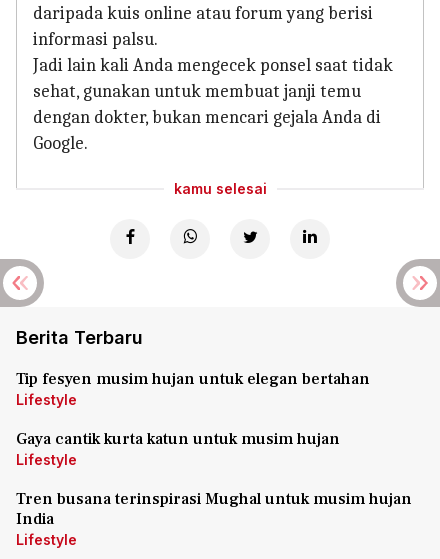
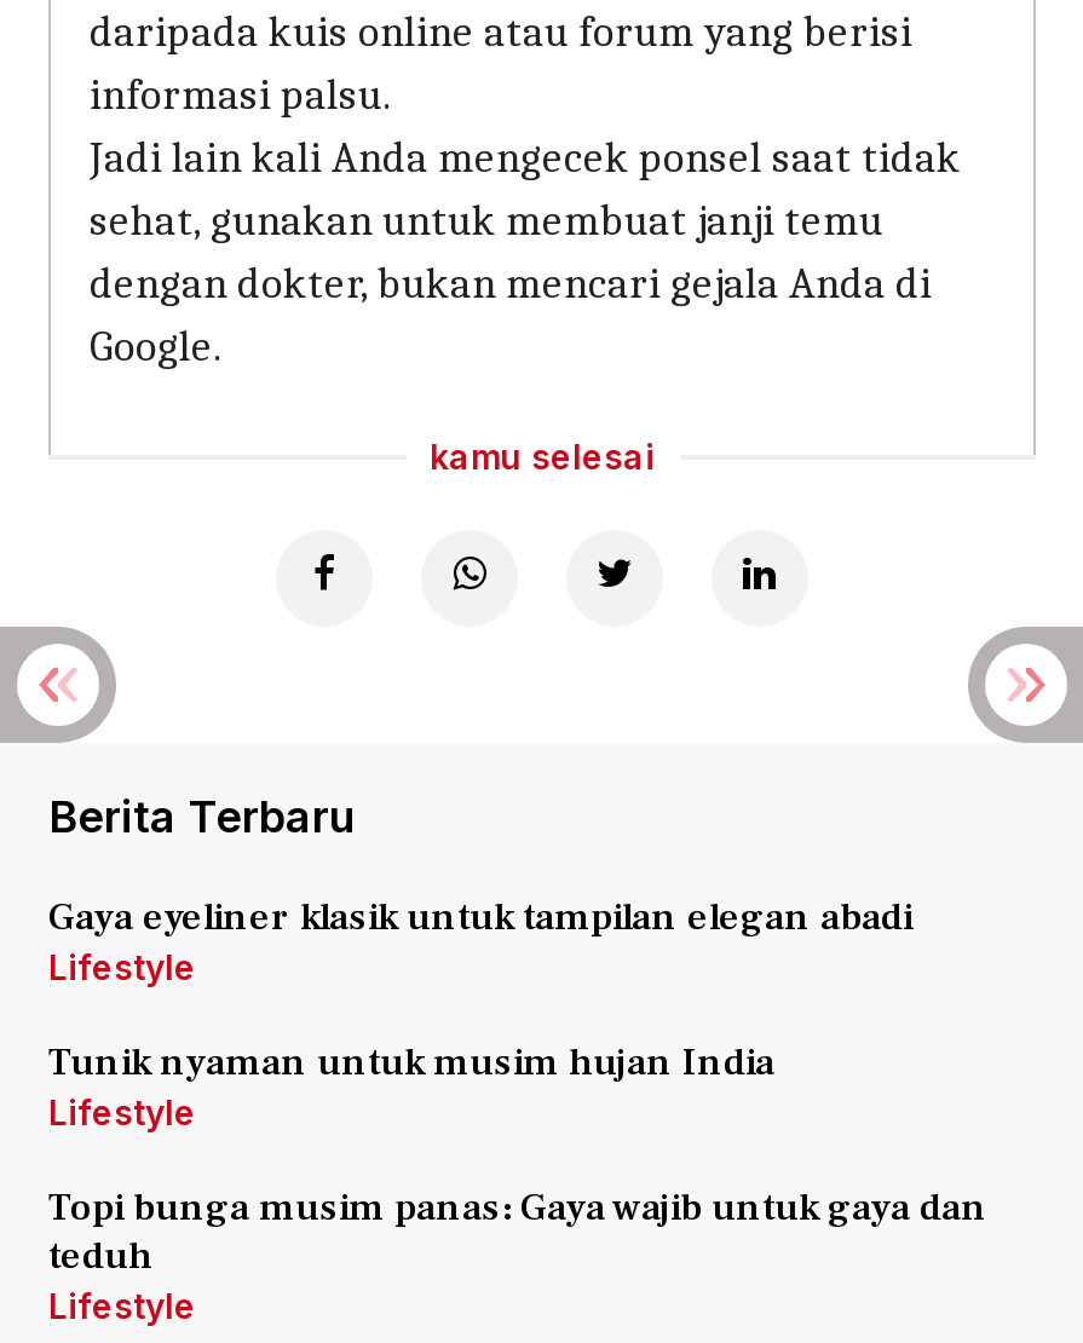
- Tip fesyen musim hujan untuk elegan bertahan
+ Gaya eyeliner klasik untuk tampilan elegan abadi

- Gaya cantik kurta katun untuk musim hujan
+ Tunik nyaman untuk musim hujan India

- Tren busana terinspirasi Mughal untuk musim hujan
- India
+ Topi bunga musim panas: Gaya wajib untuk gaya dan
+ teduh
